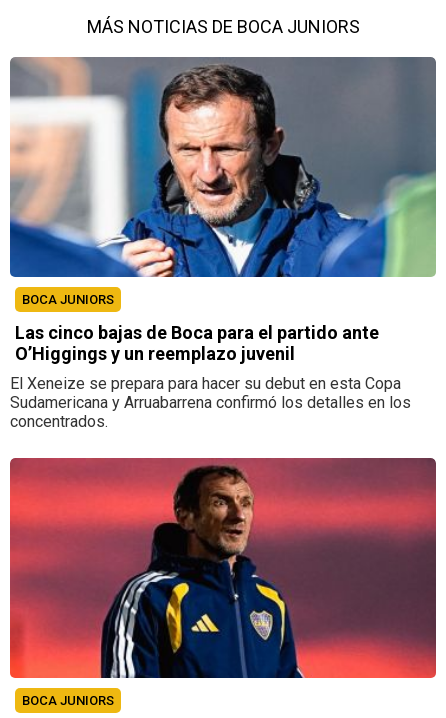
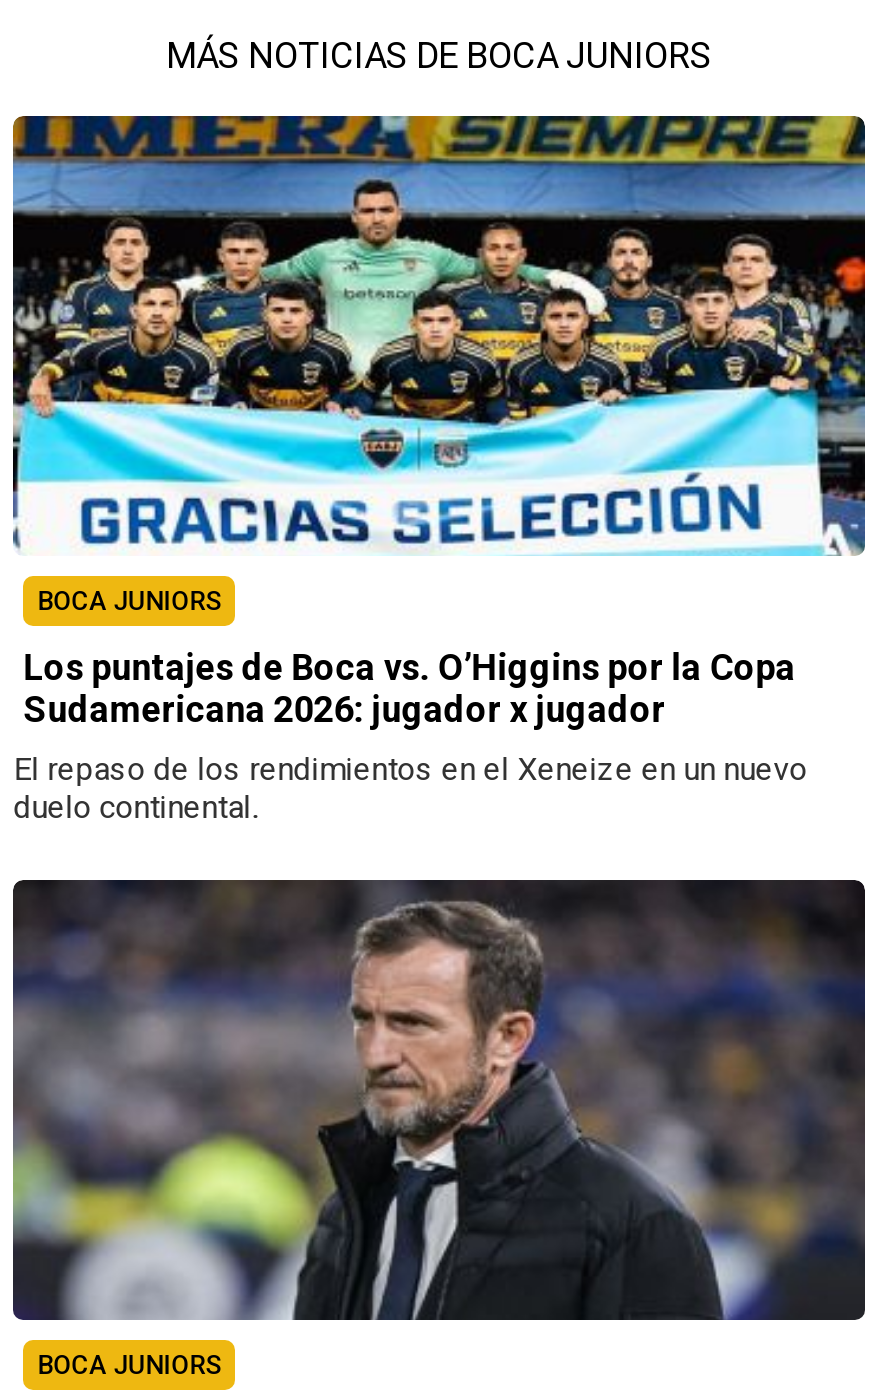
- [image]
+ [image]

- Las cinco bajas de Boca para el partido ante
- O’Higgings y un reemplazo juvenil
+ Los puntajes de Boca vs. O’Higgins por la Copa
+ Sudamericana 2026: jugador x jugador

- El Xeneize se prepara para hacer su debut en esta Copa
- Sudamericana y Arruabarrena confirmó los detalles en los
- concentrados.
+ El repaso de los rendimientos en el Xeneize en un nuevo
+ duelo continental.

- [image]
+ [image]
